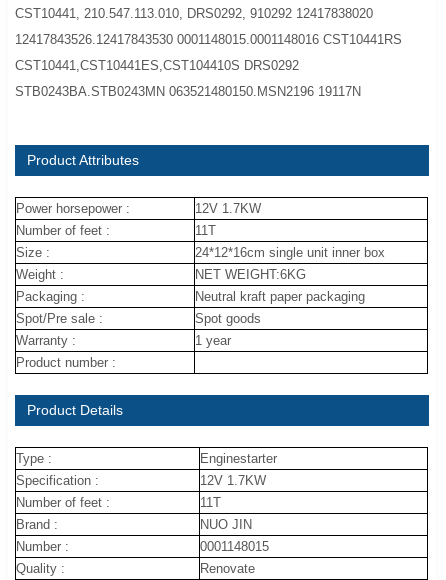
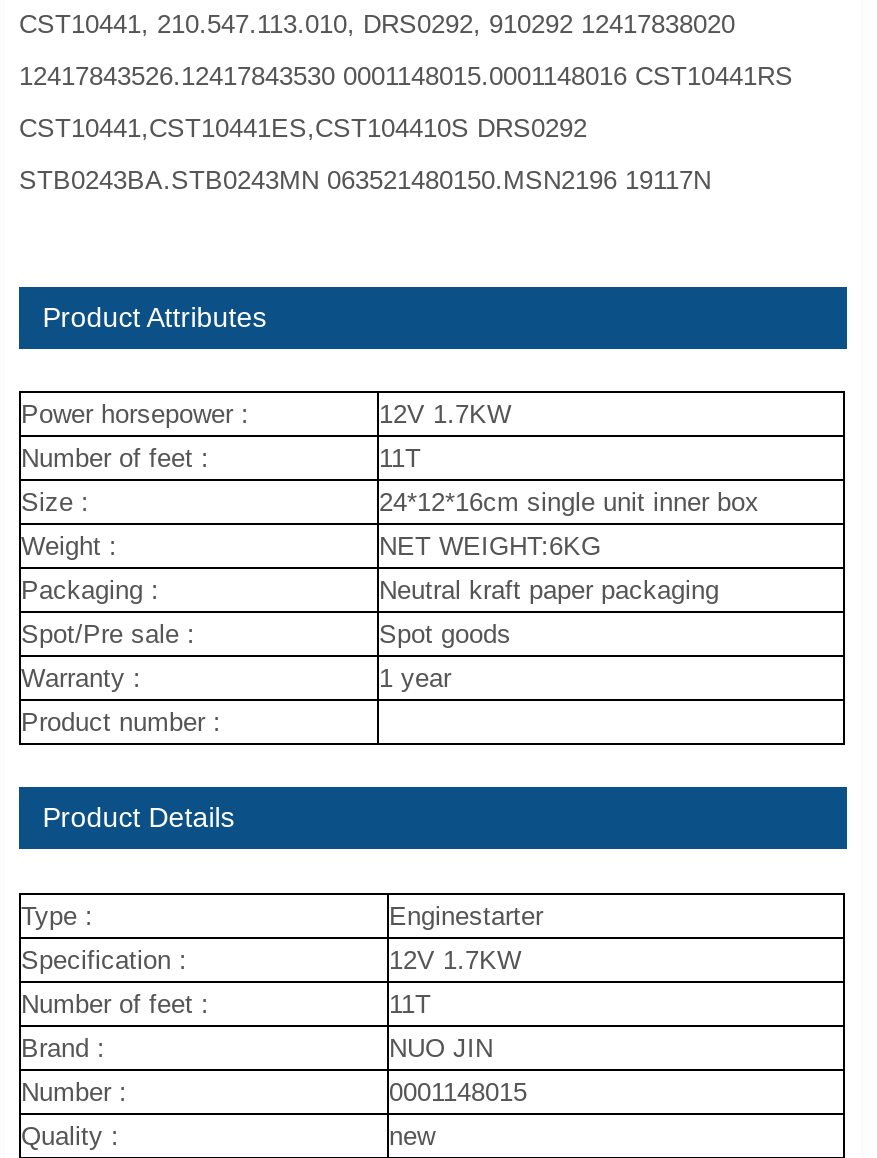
- Renovate
+ new
